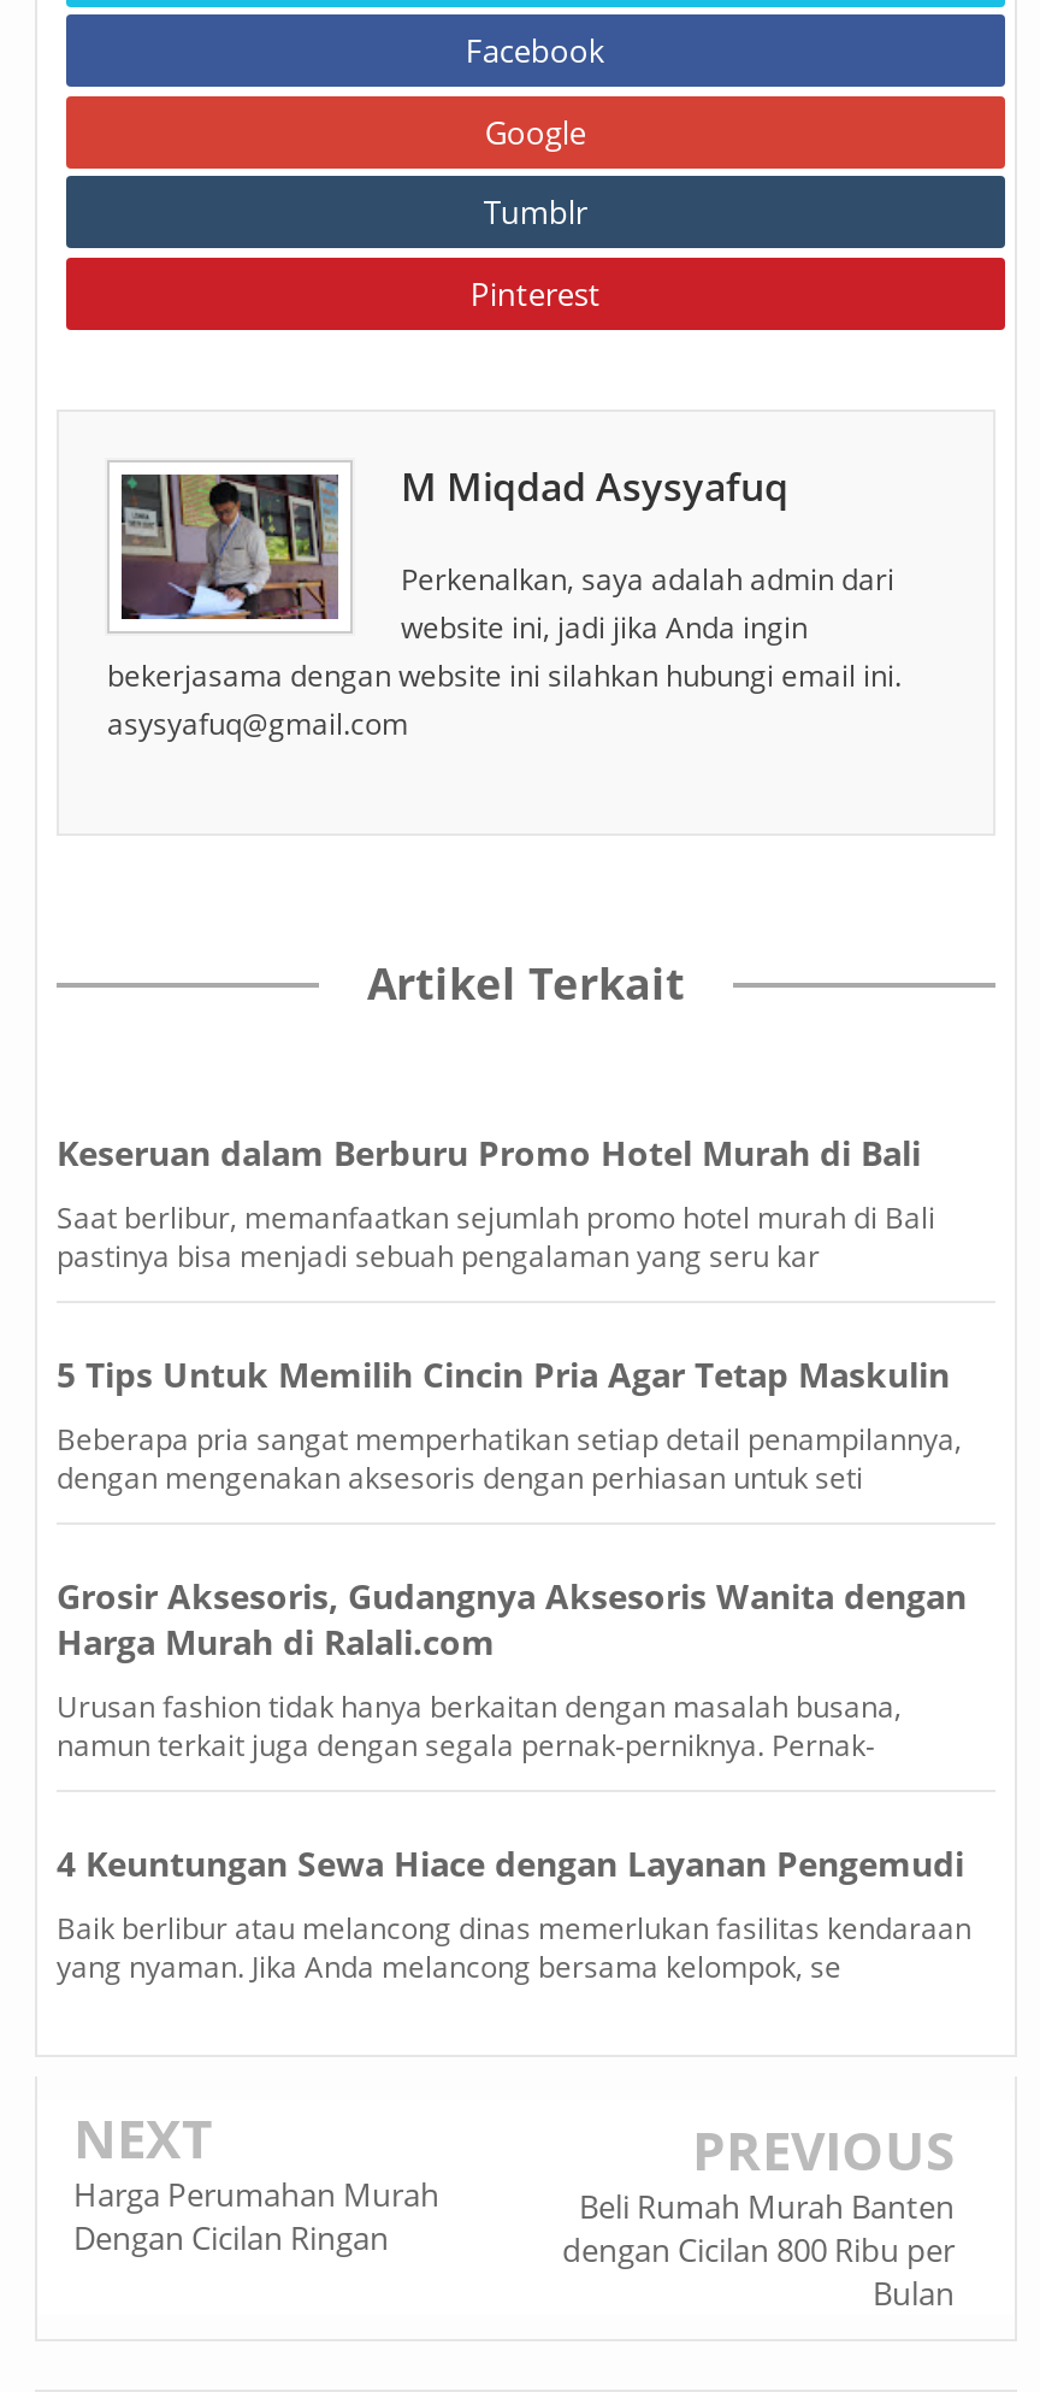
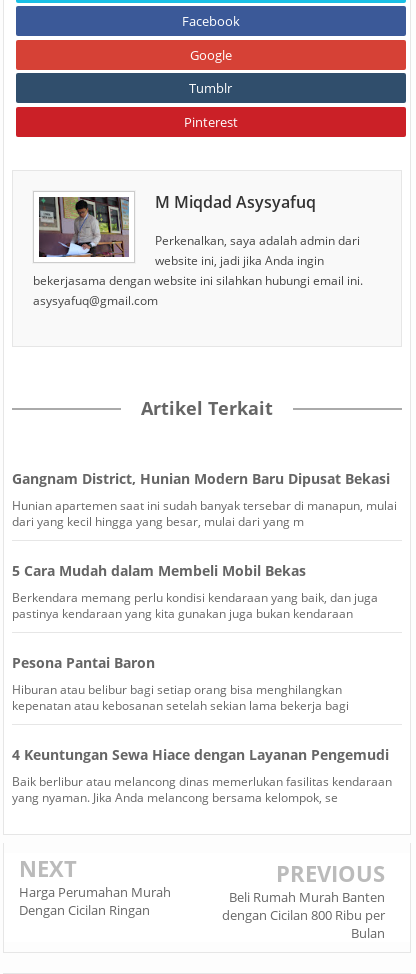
- Keseruan dalam Berburu Promo Hotel Murah di Bali
+ Gangnam District, Hunian Modern Baru Dipusat Bekasi

- Saat berlibur, memanfaatkan sejumlah promo hotel murah di Bali
- pastinya bisa menjadi sebuah pengalaman yang seru kar
+ Hunian apartemen saat ini sudah banyak tersebar di manapun, mulai
+ dari yang kecil hingga yang besar, mulai dari yang m

- 5 Tips Untuk Memilih Cincin Pria Agar Tetap Maskulin
+ 5 Cara Mudah dalam Membeli Mobil Bekas

- Beberapa pria sangat memperhatikan setiap detail penampilannya,
- dengan mengenakan aksesoris dengan perhiasan untuk seti
+ Berkendara memang perlu kondisi kendaraan yang baik, dan juga
+ pastinya kendaraan yang kita gunakan juga bukan kendaraan

- Grosir Aksesoris, Gudangnya Aksesoris Wanita dengan
- Harga Murah di Ralali.com
+ Pesona Pantai Baron

- Urusan fashion tidak hanya berkaitan dengan masalah busana,
- namun terkait juga dengan segala pernak-perniknya. Pernak-
+ Hiburan atau belibur bagi setiap orang bisa menghilangkan
+ kepenatan atau kebosanan setelah sekian lama bekerja bagi
